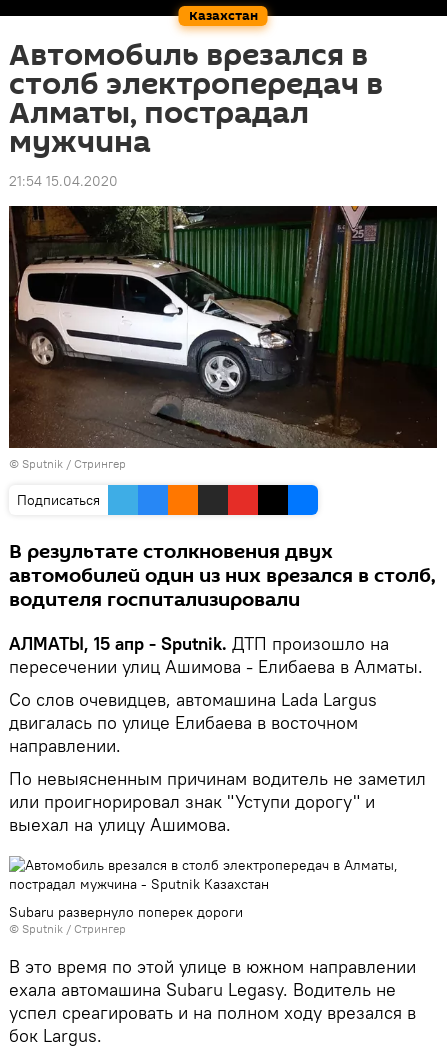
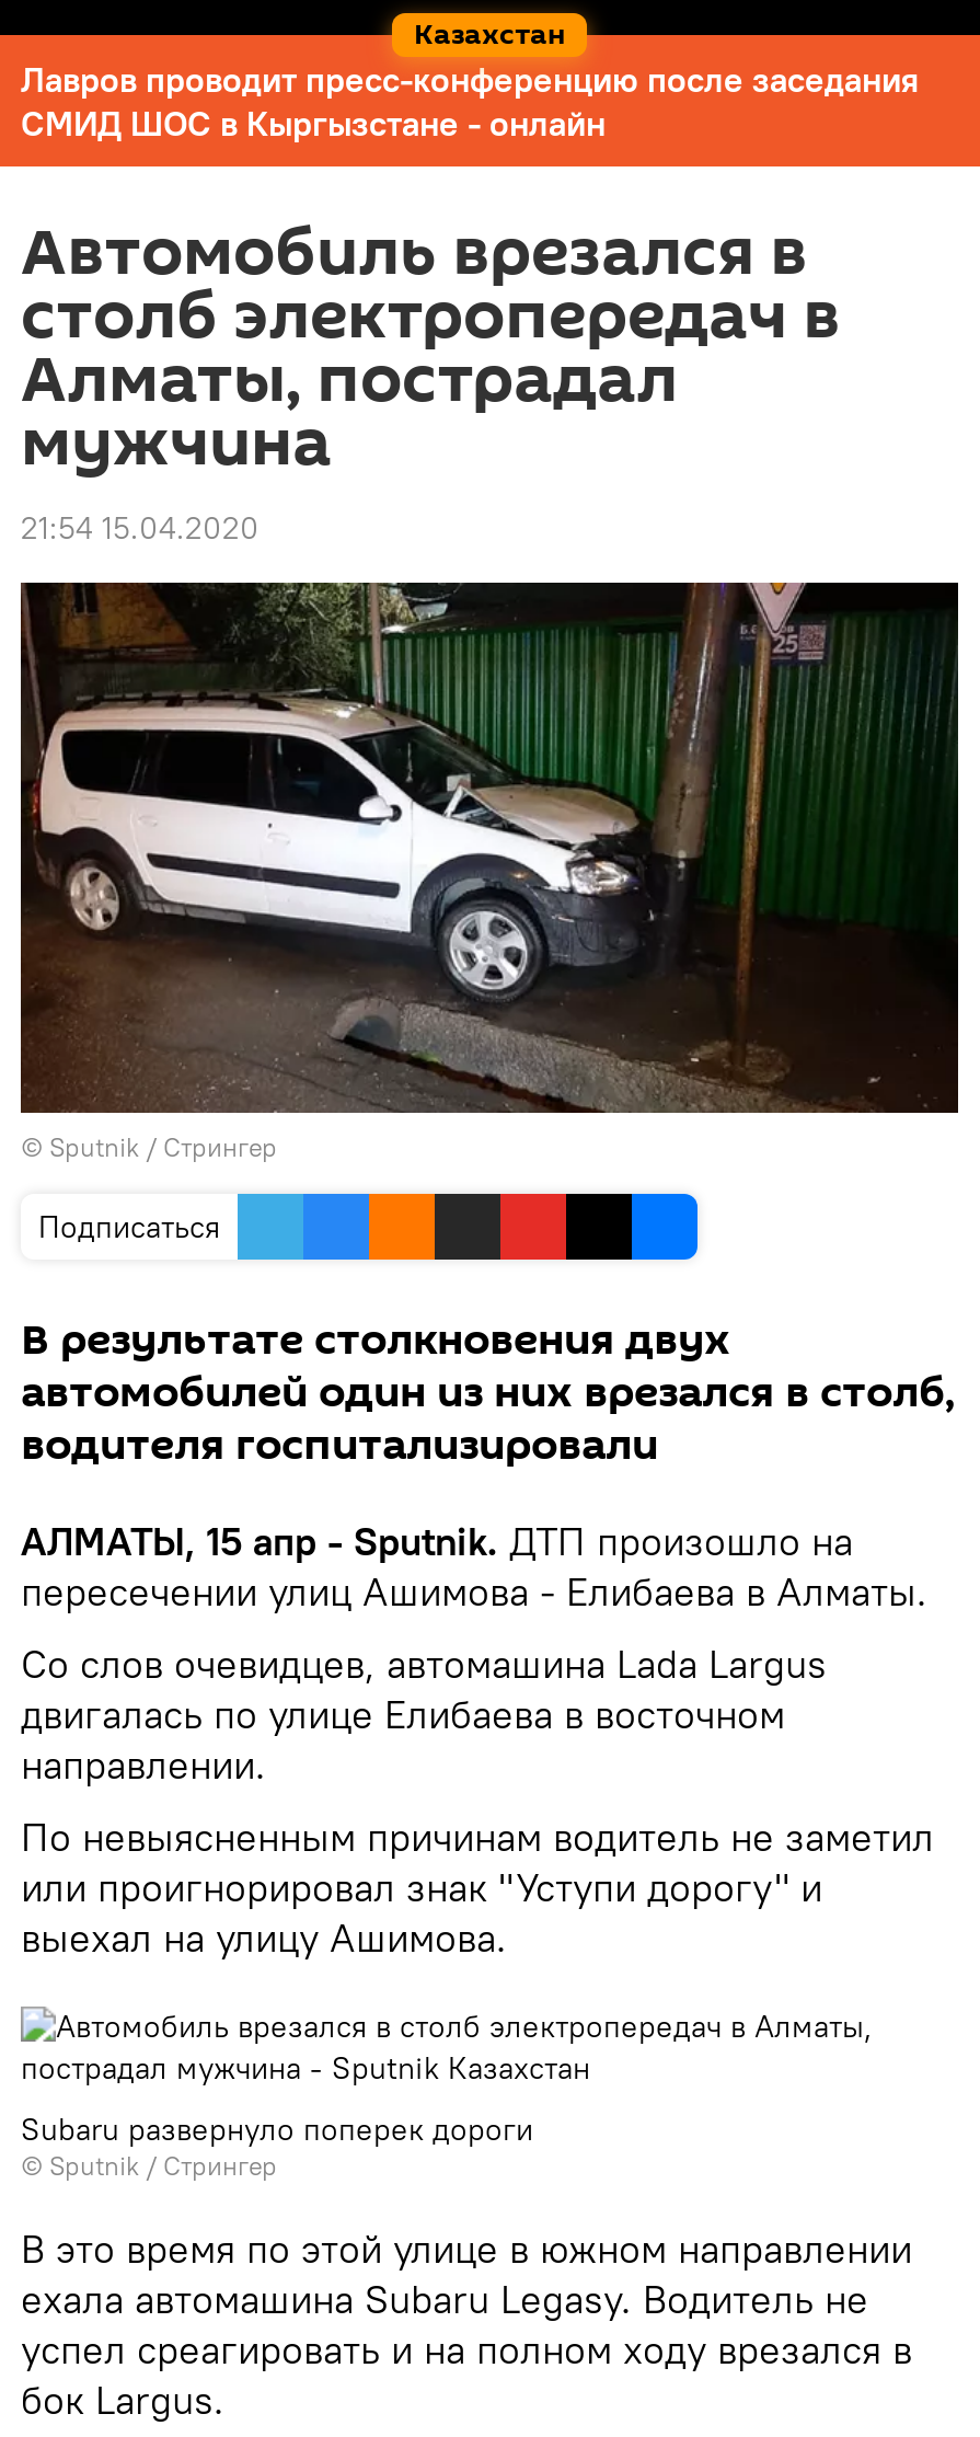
+ Лавров проводит пресс-конференцию после заседания
+ СМИД ШОС в Кыргызстане - онлайн
